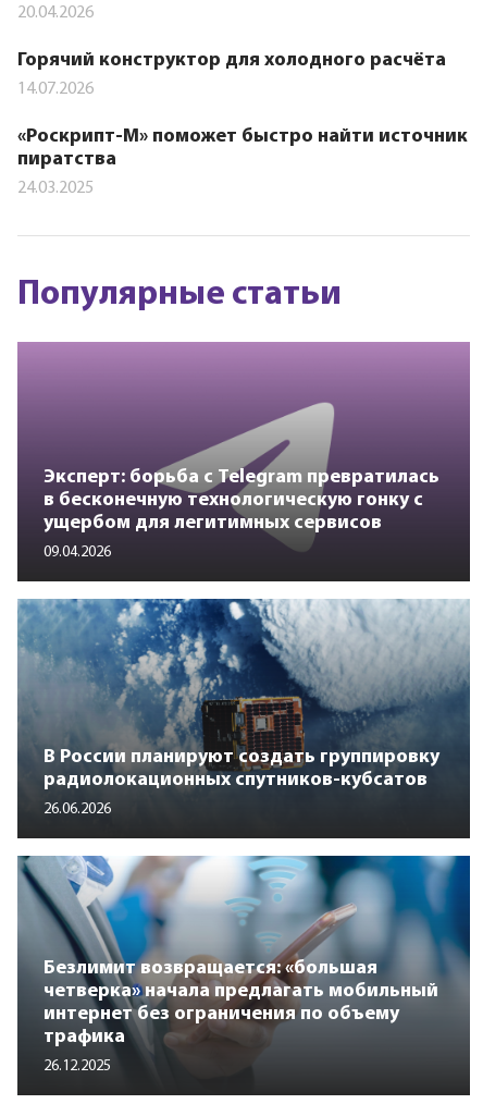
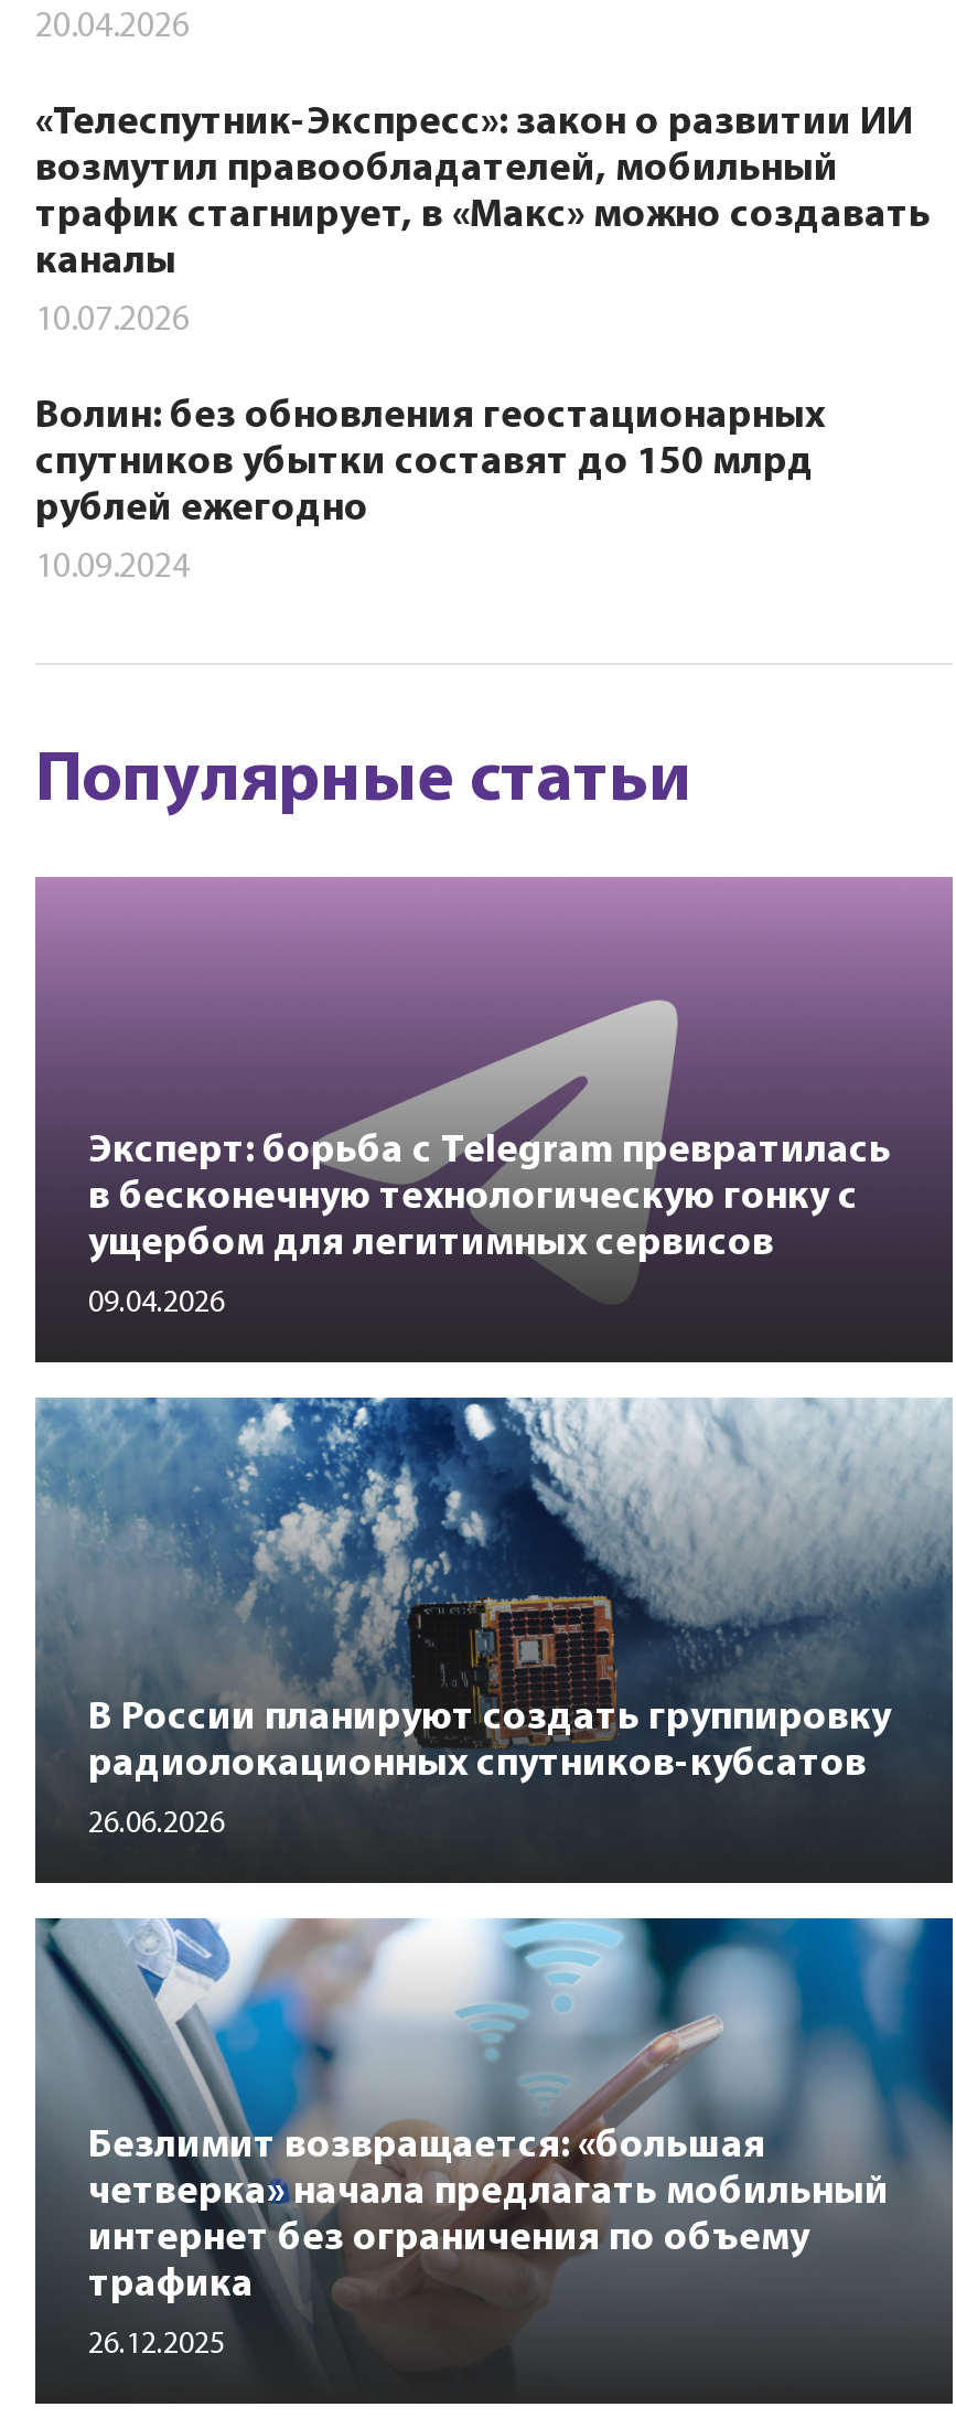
- Горячий конструктор для холодного расчёта
+ «Телеспутник-Экспресс»: закон о развитии ИИ
+ возмутил правообладателей, мобильный
+ трафик стагнирует, в «Макс» можно создавать
+ каналы

- 14.07.2026
+ 10.07.2026

- «Роскрипт-М» поможет быстро найти источник
- пиратства
+ Волин: без обновления геостационарных
+ спутников убытки составят до 150 млрд
+ рублей ежегодно

- 24.03.2025
+ 10.09.2024
